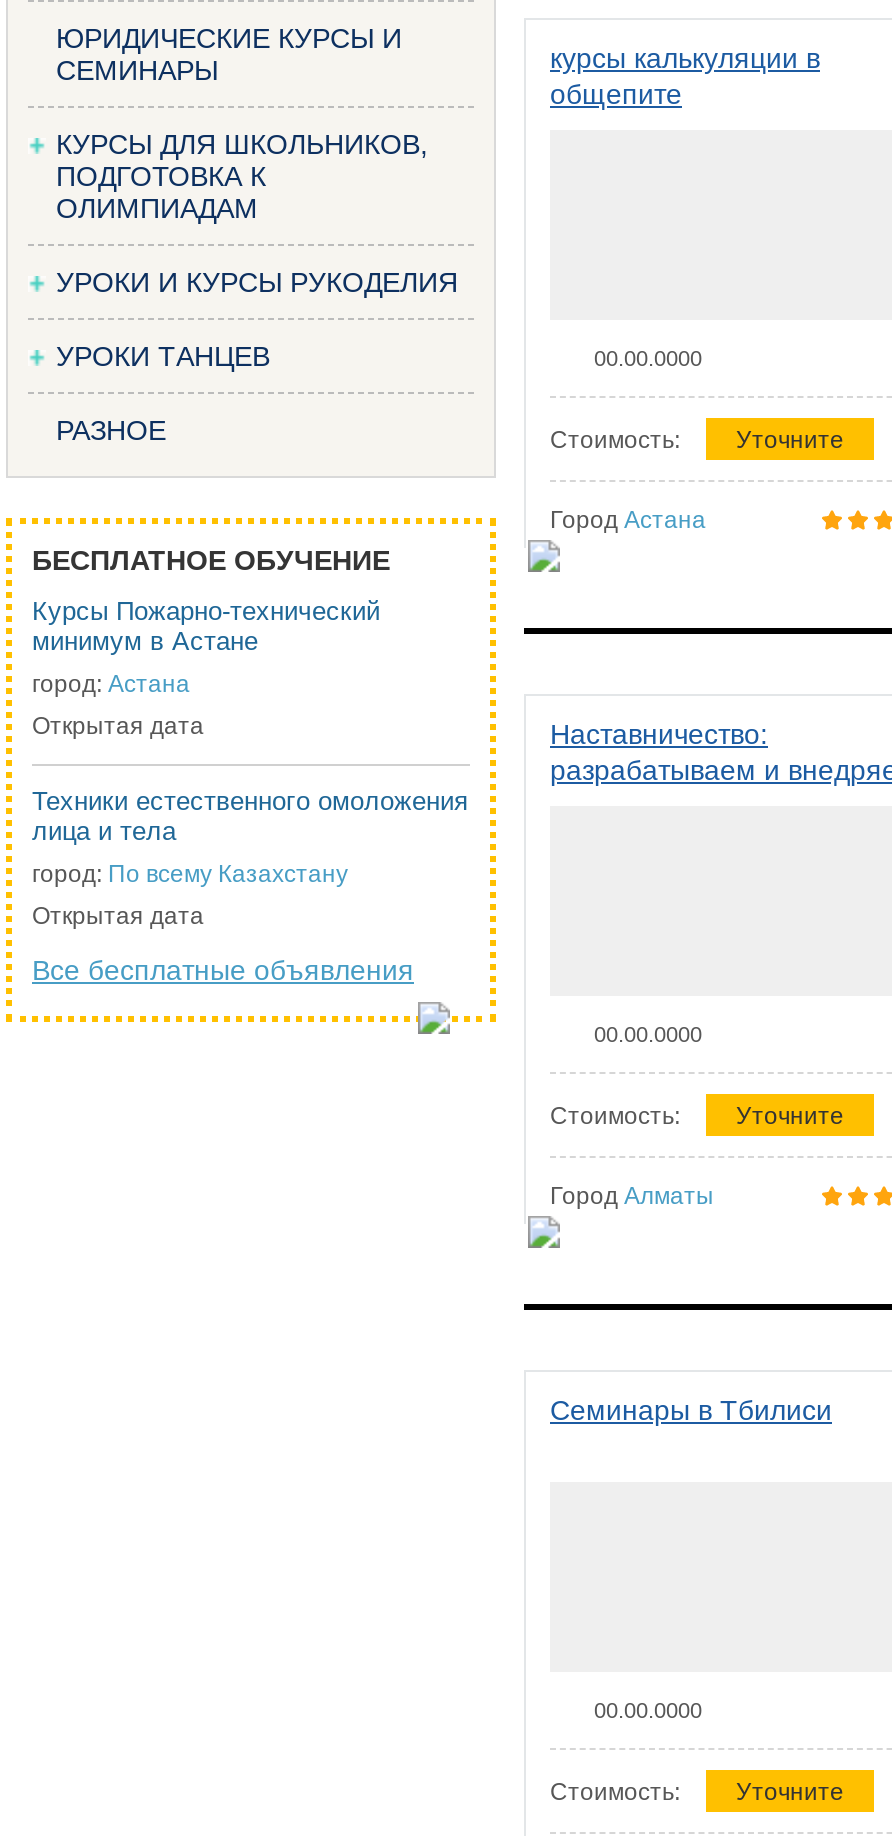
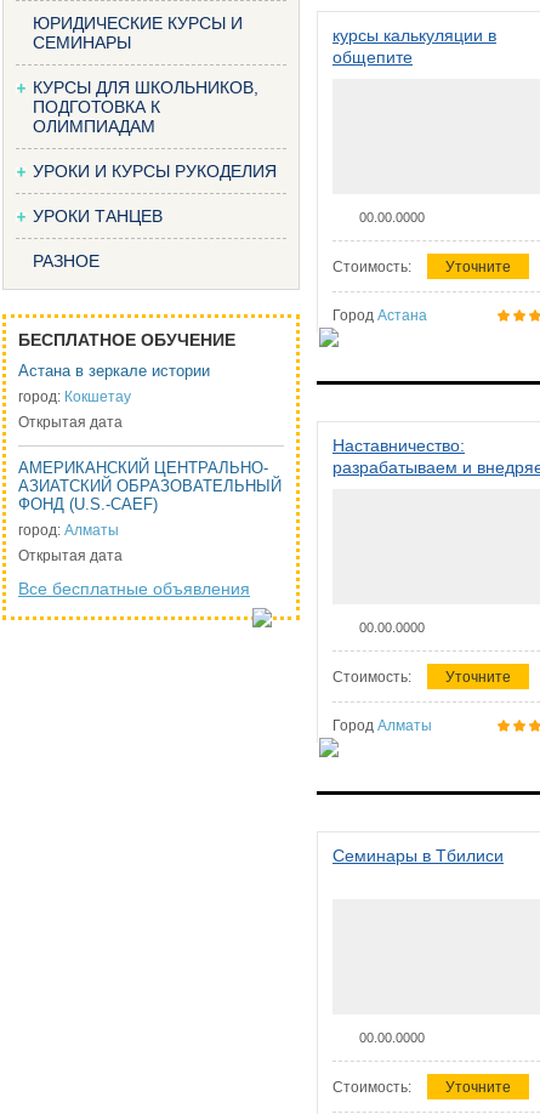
- Курсы Пожарно-технический
- минимум в Астане
+ Астана в зеркале истории

- город: Астана
+ город: Кокшетау

- Техники естественного омоложения
- лица и тела
+ АМЕРИКАНСКИЙ ЦЕНТРАЛЬНО-
+ АЗИАТСКИЙ ОБРАЗОВАТЕЛЬНЫЙ
+ ФОНД (U.S.-CAEF)

- город: По всему Казахстану
+ город: Алматы
